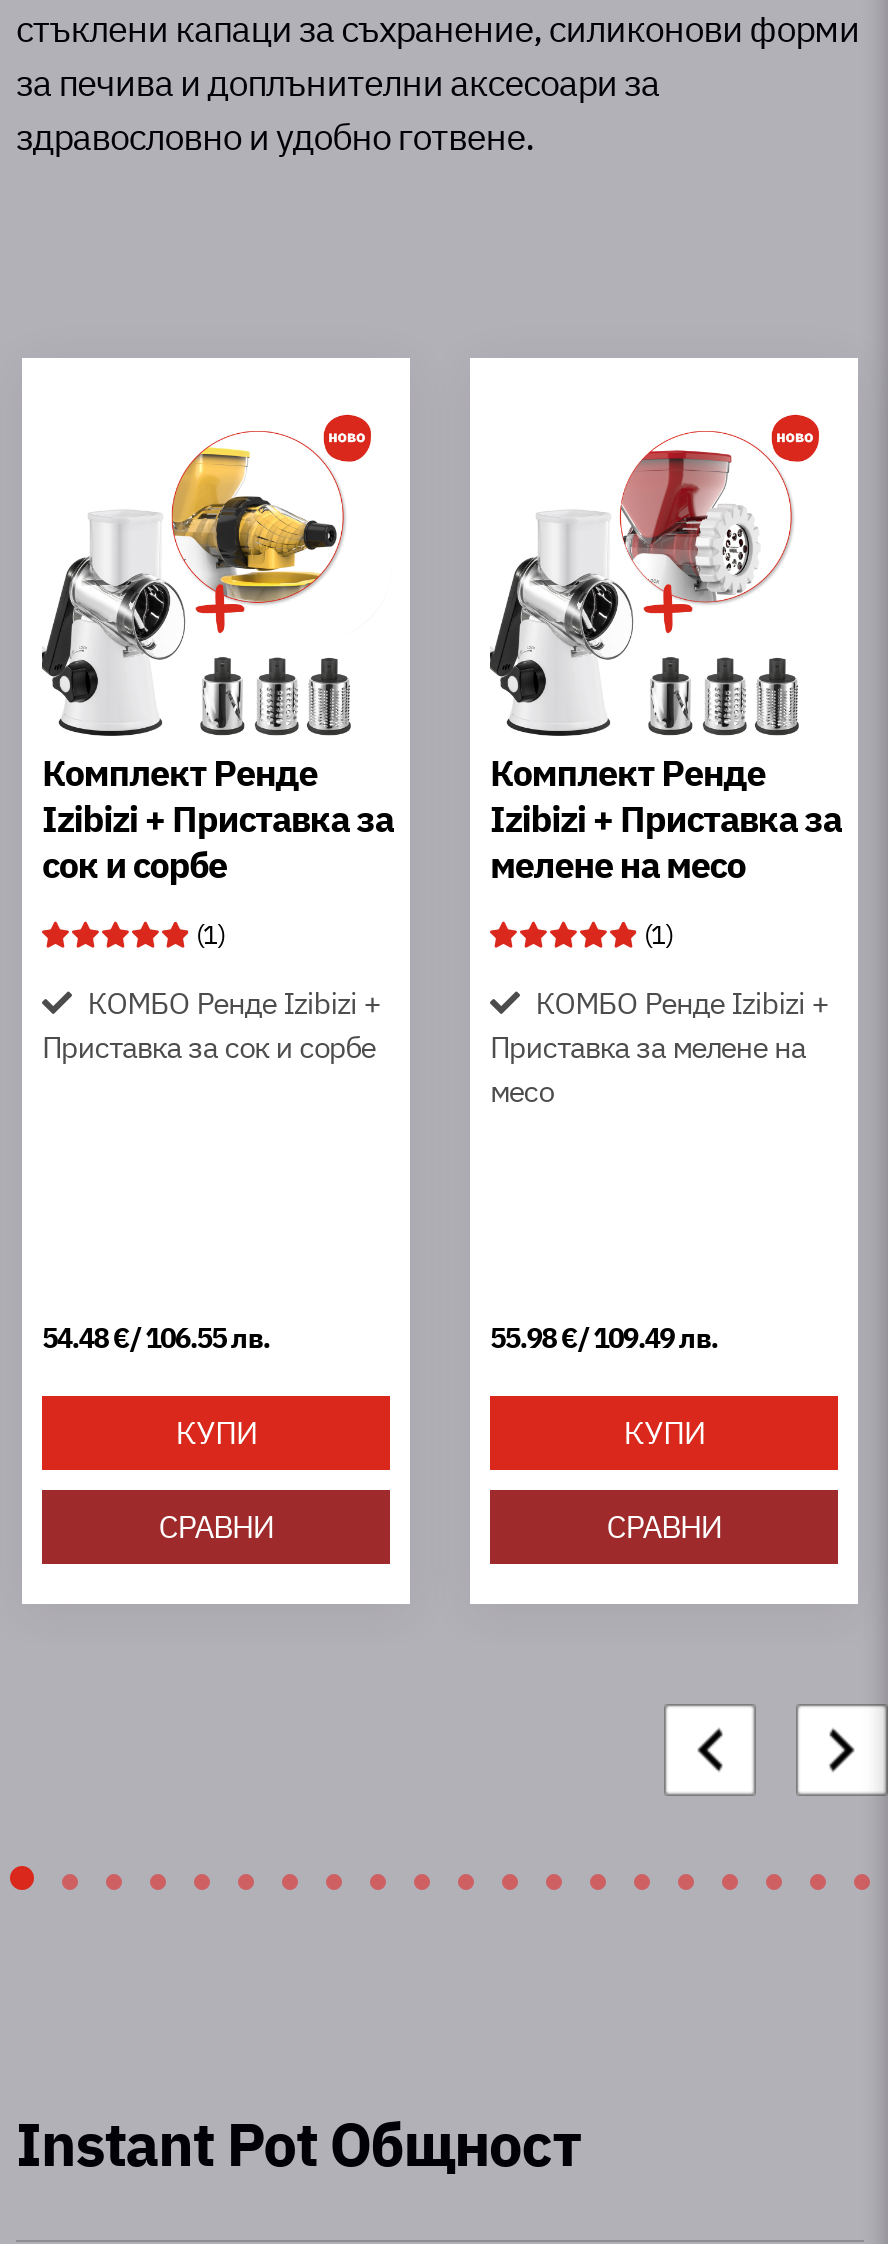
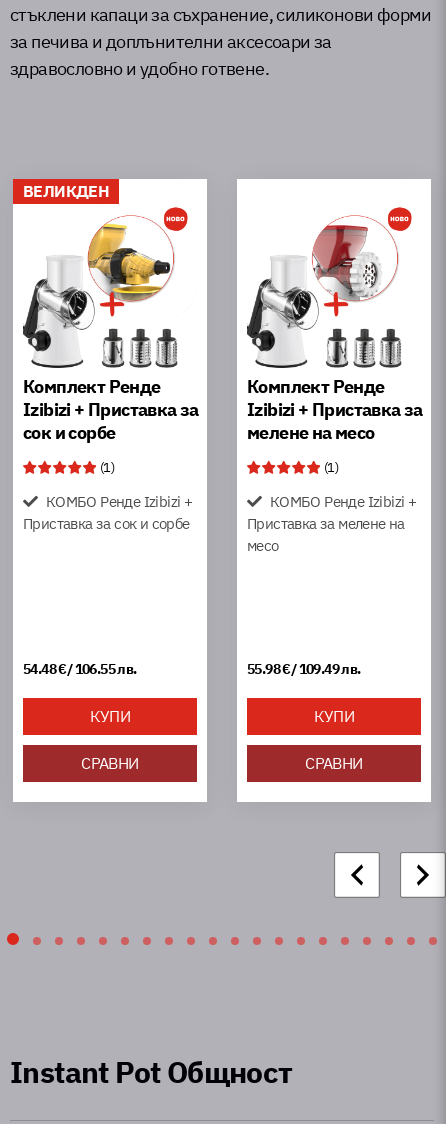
+ ВЕЛИКДЕН
